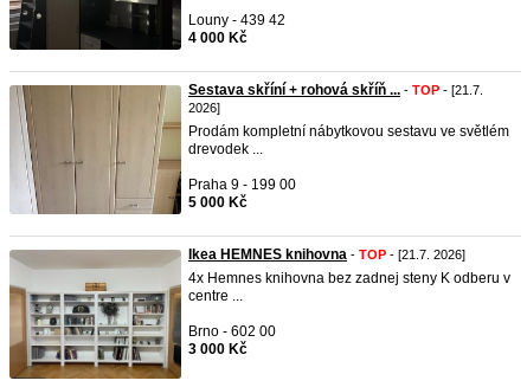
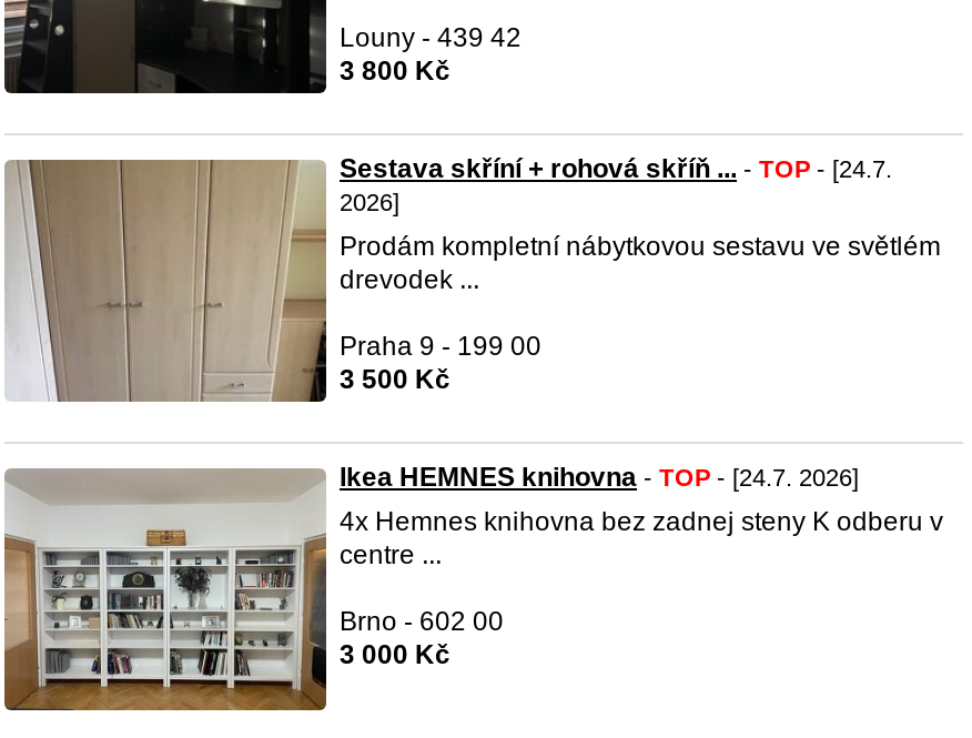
- 4 000 Kč
+ 3 800 Kč

- Sestava skříní + rohová skříň ... - TOP - [21.7.
+ Sestava skříní + rohová skříň ... - TOP - [24.7.

- 5 000 Kč
+ 3 500 Kč

- Ikea HEMNES knihovna - TOP - [21.7. 2026]
+ Ikea HEMNES knihovna - TOP - [24.7. 2026]
